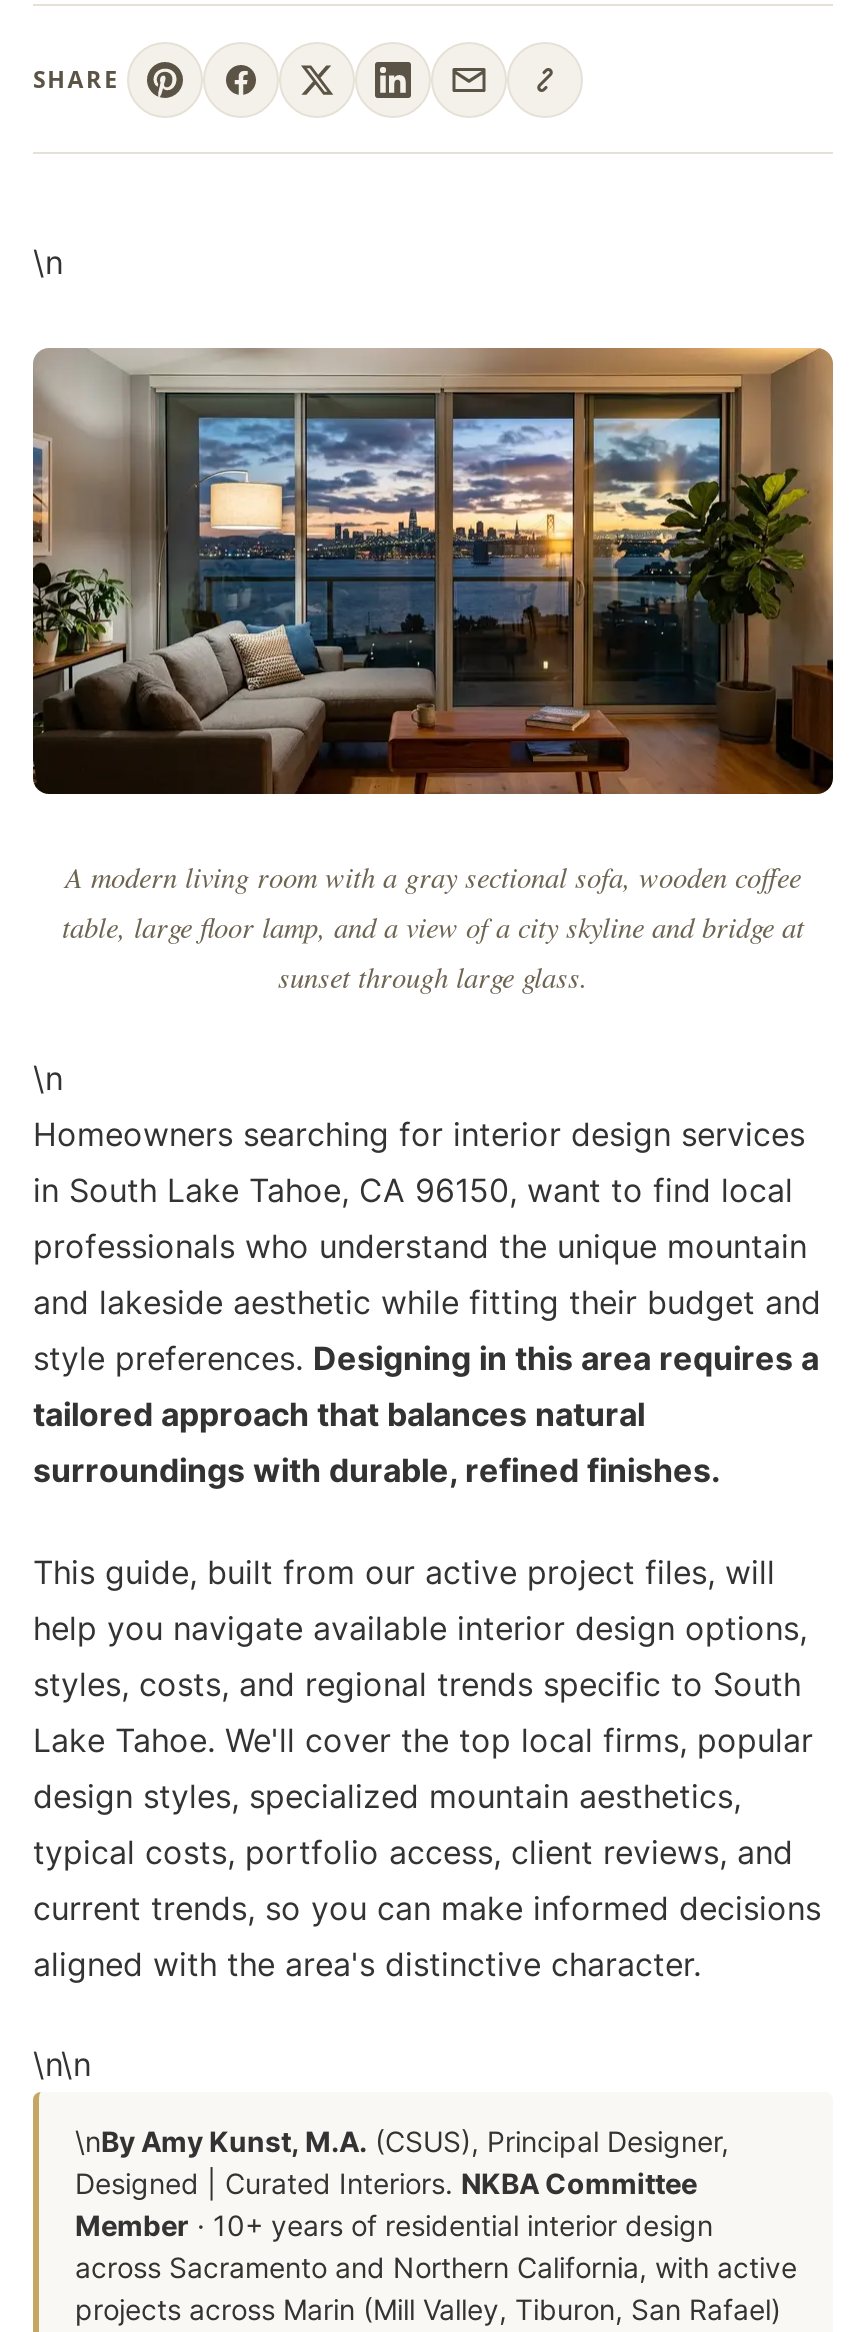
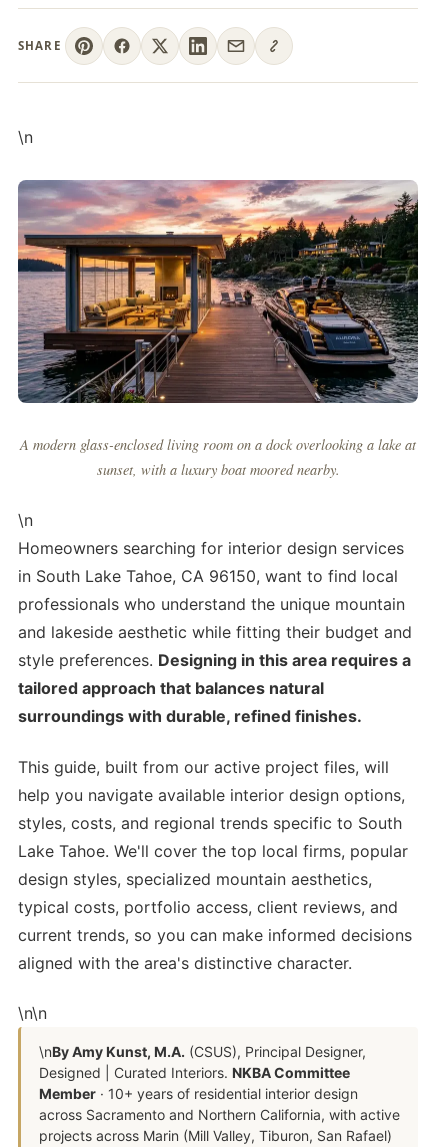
- [image]
- A modern living room with a gray sectional sofa, wooden coffee
- table, large floor lamp, and a view of a city skyline and bridge at
- sunset through large glass.
+ [image]
+ A modern glass-enclosed living room on a dock overlooking a lake at
+ sunset, with a luxury boat moored nearby.
